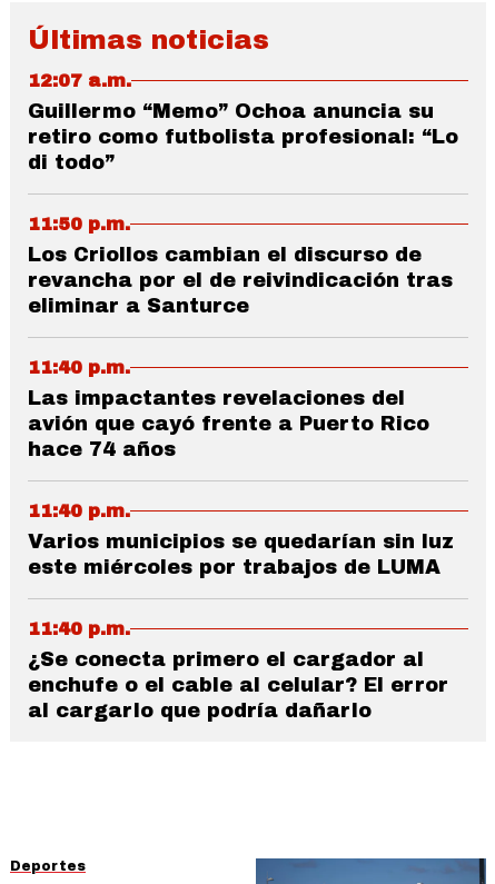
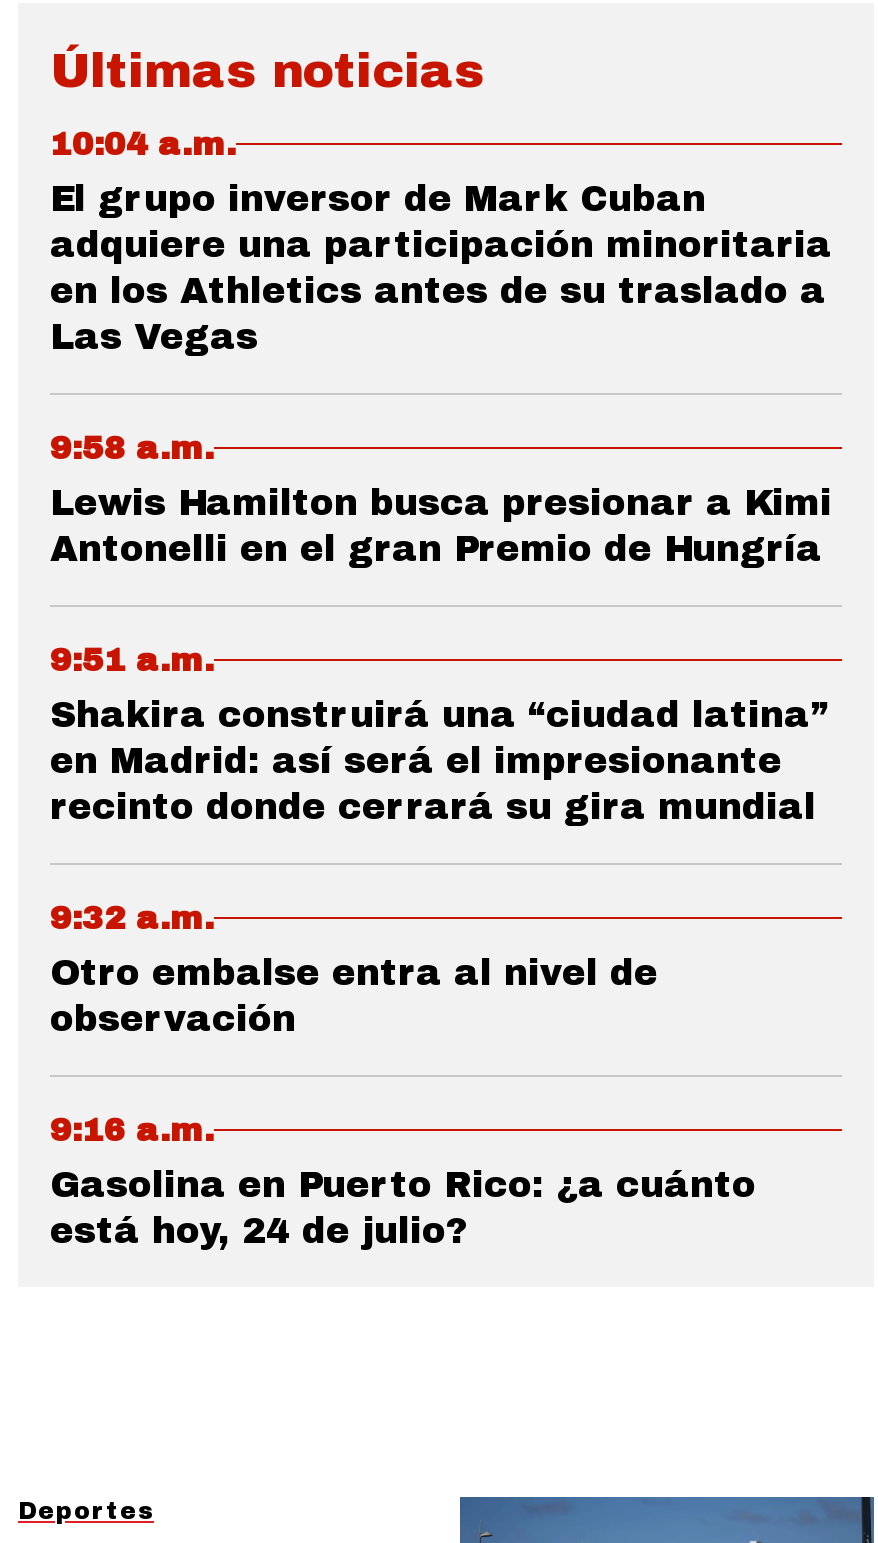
- 12:07 a.m.
- Guillermo “Memo” Ochoa anuncia su
- retiro como futbolista profesional: “Lo
- di todo”
+ 10:04 a.m.
+ El grupo inversor de Mark Cuban
+ adquiere una participación minoritaria
+ en los Athletics antes de su traslado a
+ Las Vegas

- 11:50 p.m.
- Los Criollos cambian el discurso de
- revancha por el de reivindicación tras
- eliminar a Santurce
+ 9:58 a.m.
+ Lewis Hamilton busca presionar a Kimi
+ Antonelli en el gran Premio de Hungría

- 11:40 p.m.
- Las impactantes revelaciones del
- avión que cayó frente a Puerto Rico
- hace 74 años
+ 9:51 a.m.
+ Shakira construirá una “ciudad latina”
+ en Madrid: así será el impresionante
+ recinto donde cerrará su gira mundial

- 11:40 p.m.
- Varios municipios se quedarían sin luz
- este miércoles por trabajos de LUMA
+ 9:32 a.m.
+ Otro embalse entra al nivel de
+ observación

- 11:40 p.m.
- ¿Se conecta primero el cargador al
- enchufe o el cable al celular? El error
- al cargarlo que podría dañarlo
+ 9:16 a.m.
+ Gasolina en Puerto Rico: ¿a cuánto
+ está hoy, 24 de julio?
